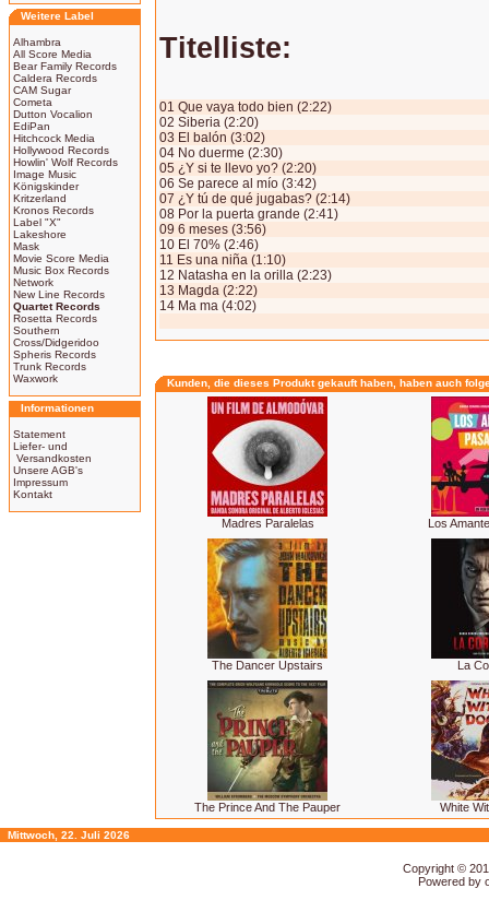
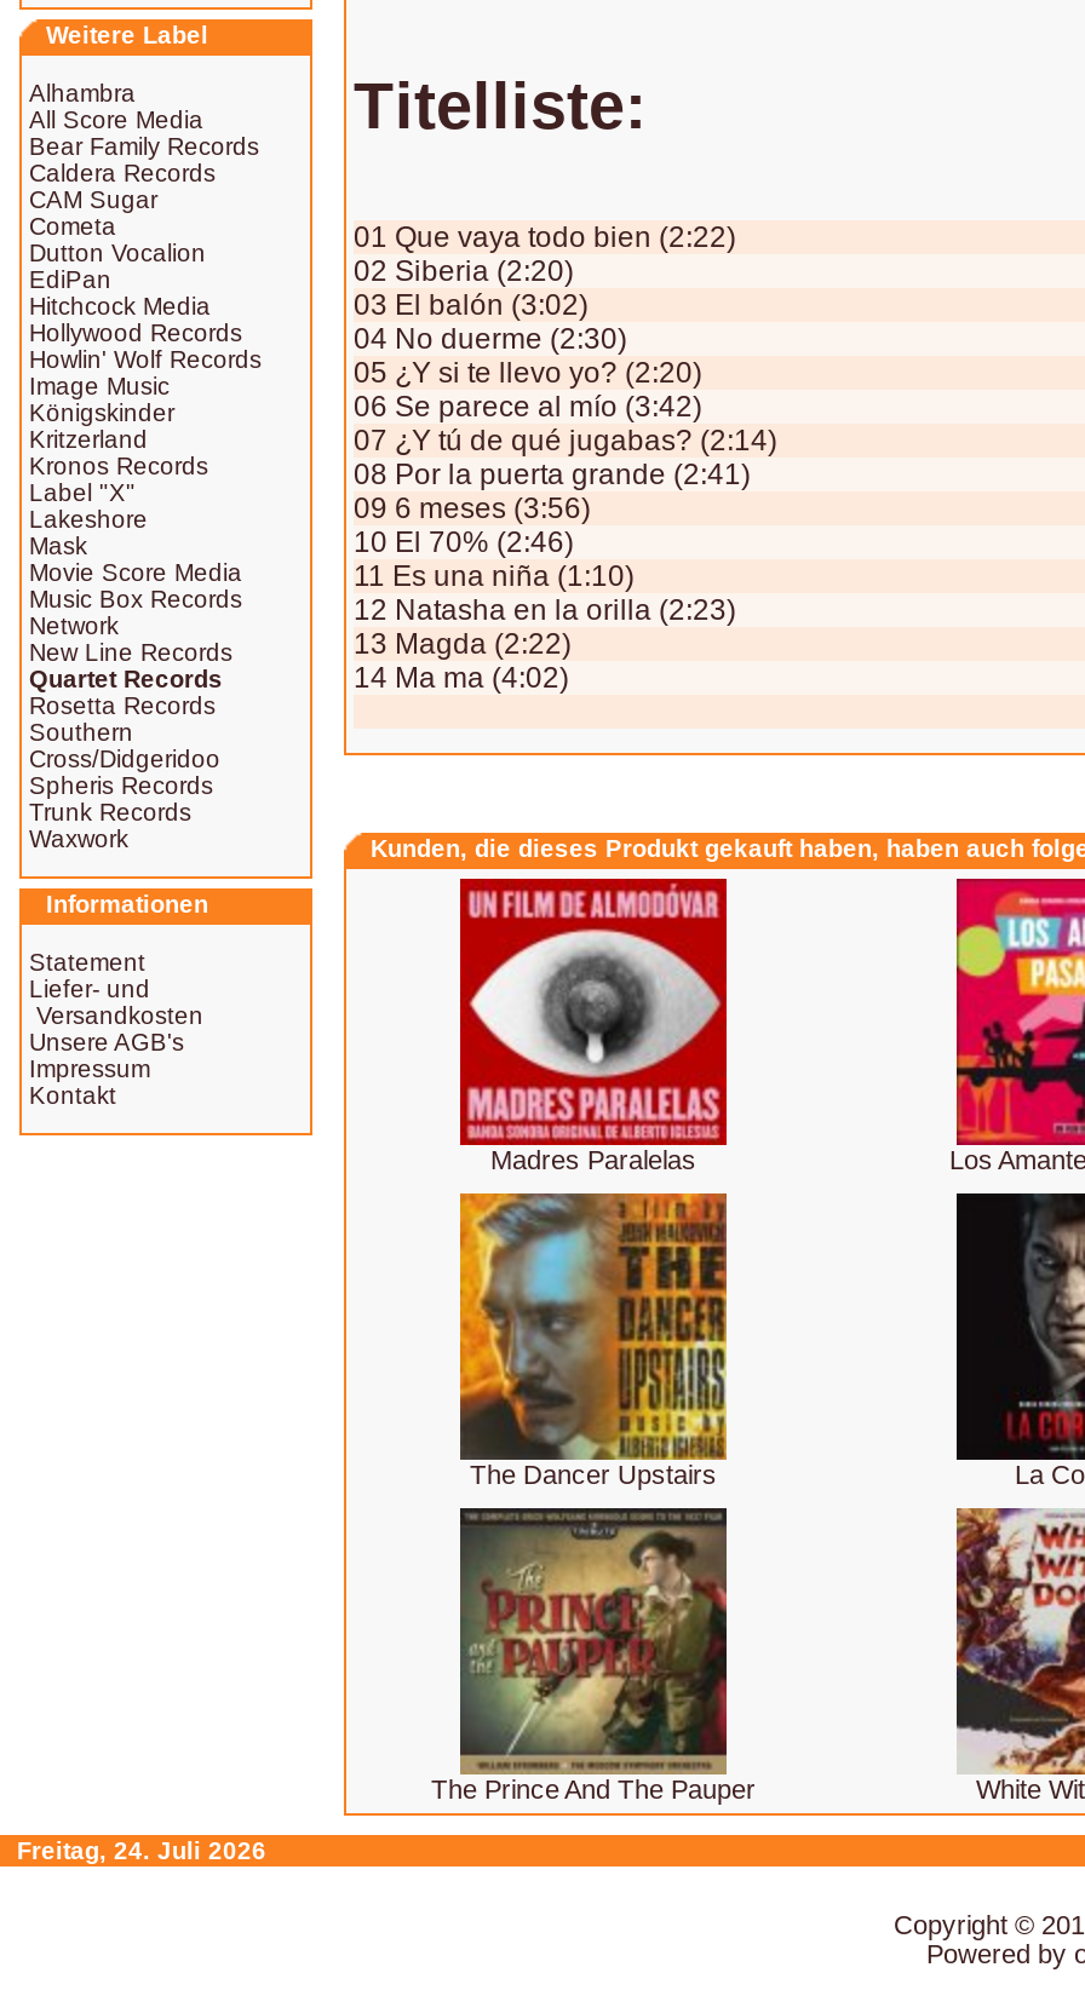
- Mittwoch, 22. Juli 2026
+ Freitag, 24. Juli 2026
